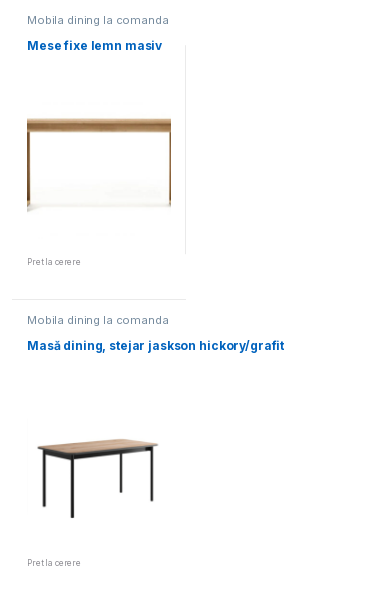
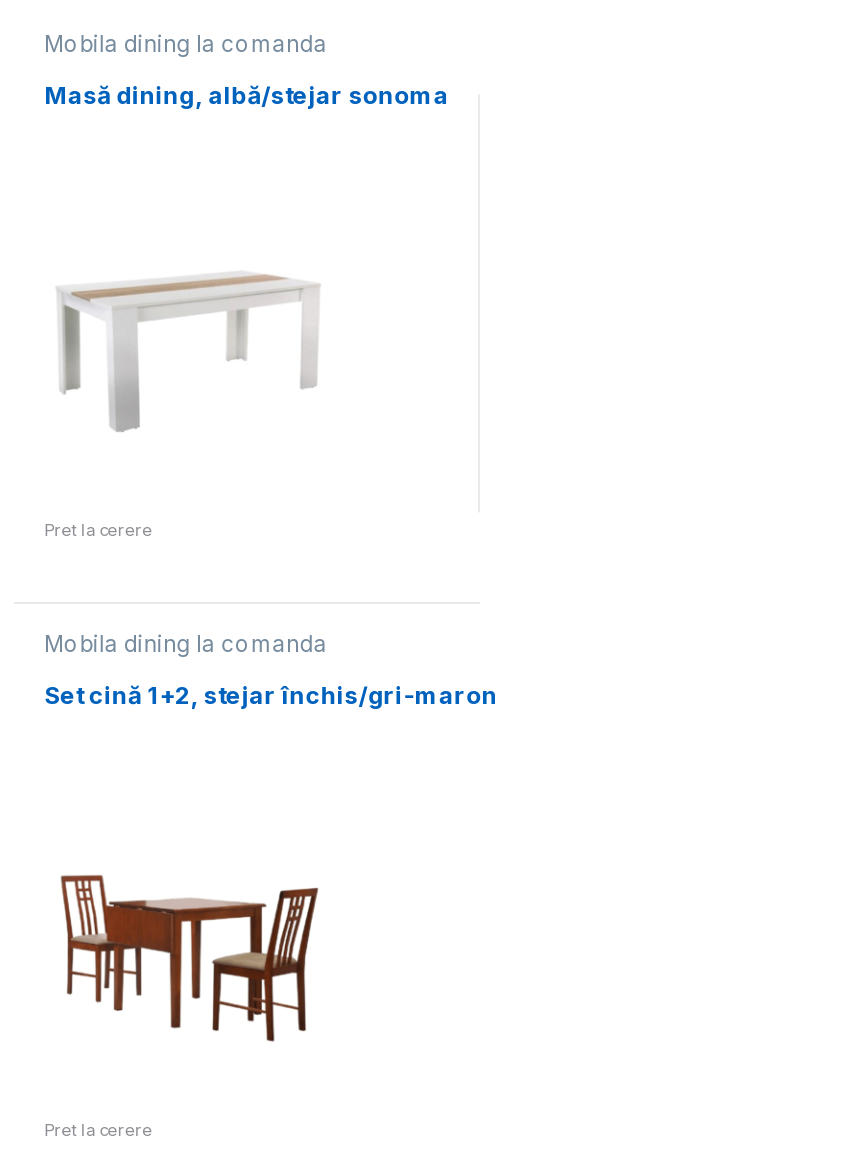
- Mese fixe lemn masiv
+ Masă dining, albă/stejar sonoma

- [image]
+ [image]

- Masă dining, stejar jaskson hickory/grafit
+ Set cină 1+2, stejar închis/gri-maron

- [image]
+ [image]
